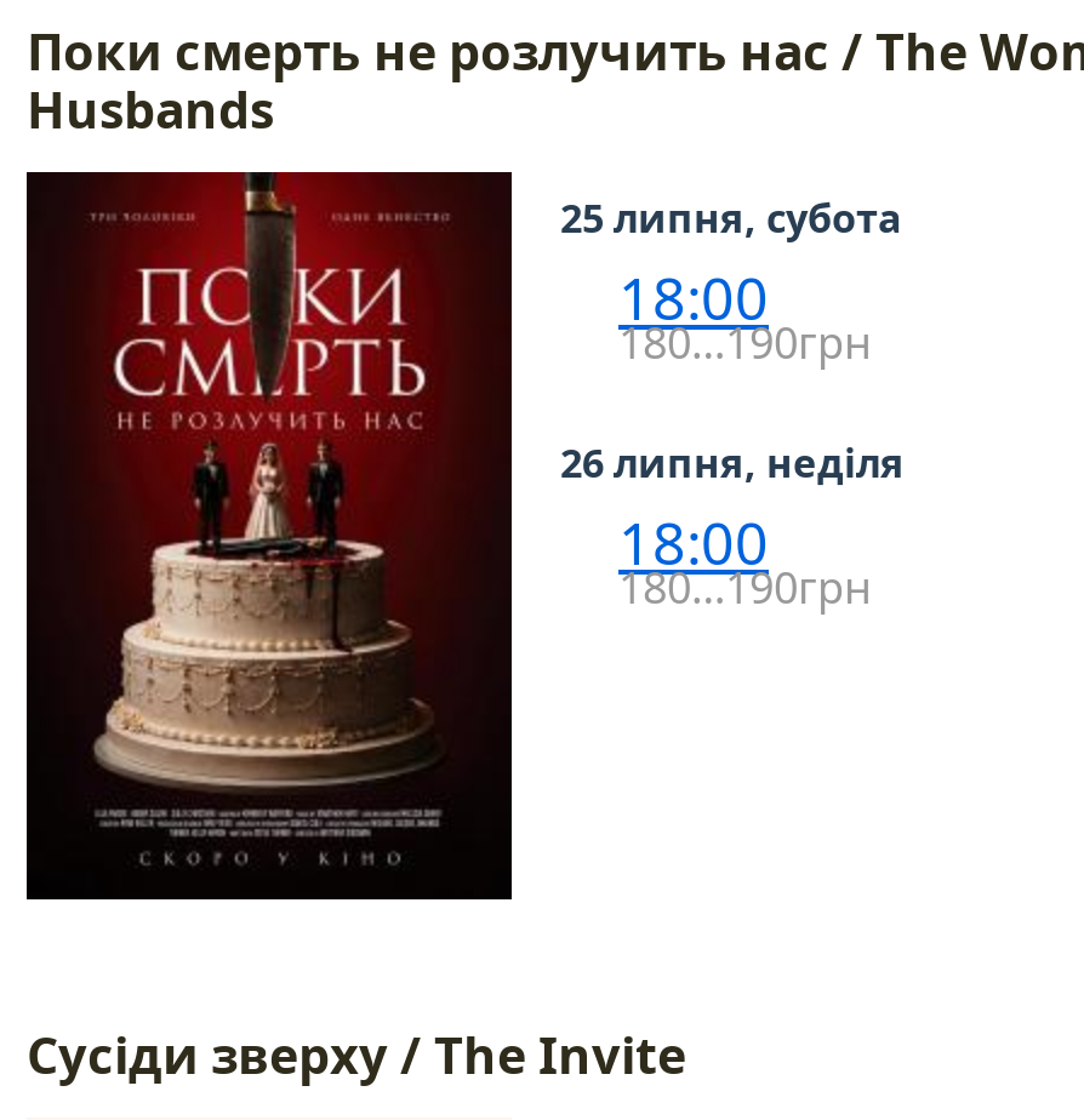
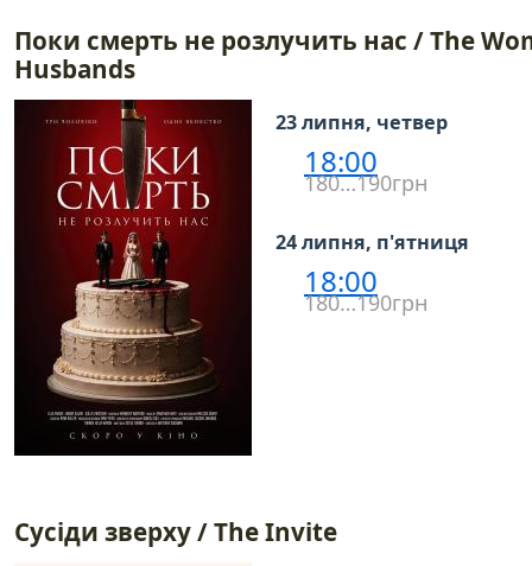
- 25 липня, субота
+ 23 липня, четвер

- 26 липня, неділя
+ 24 липня, п'ятниця
